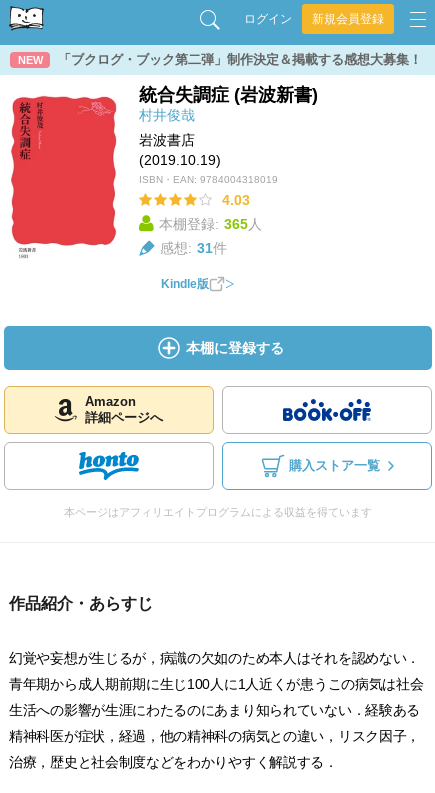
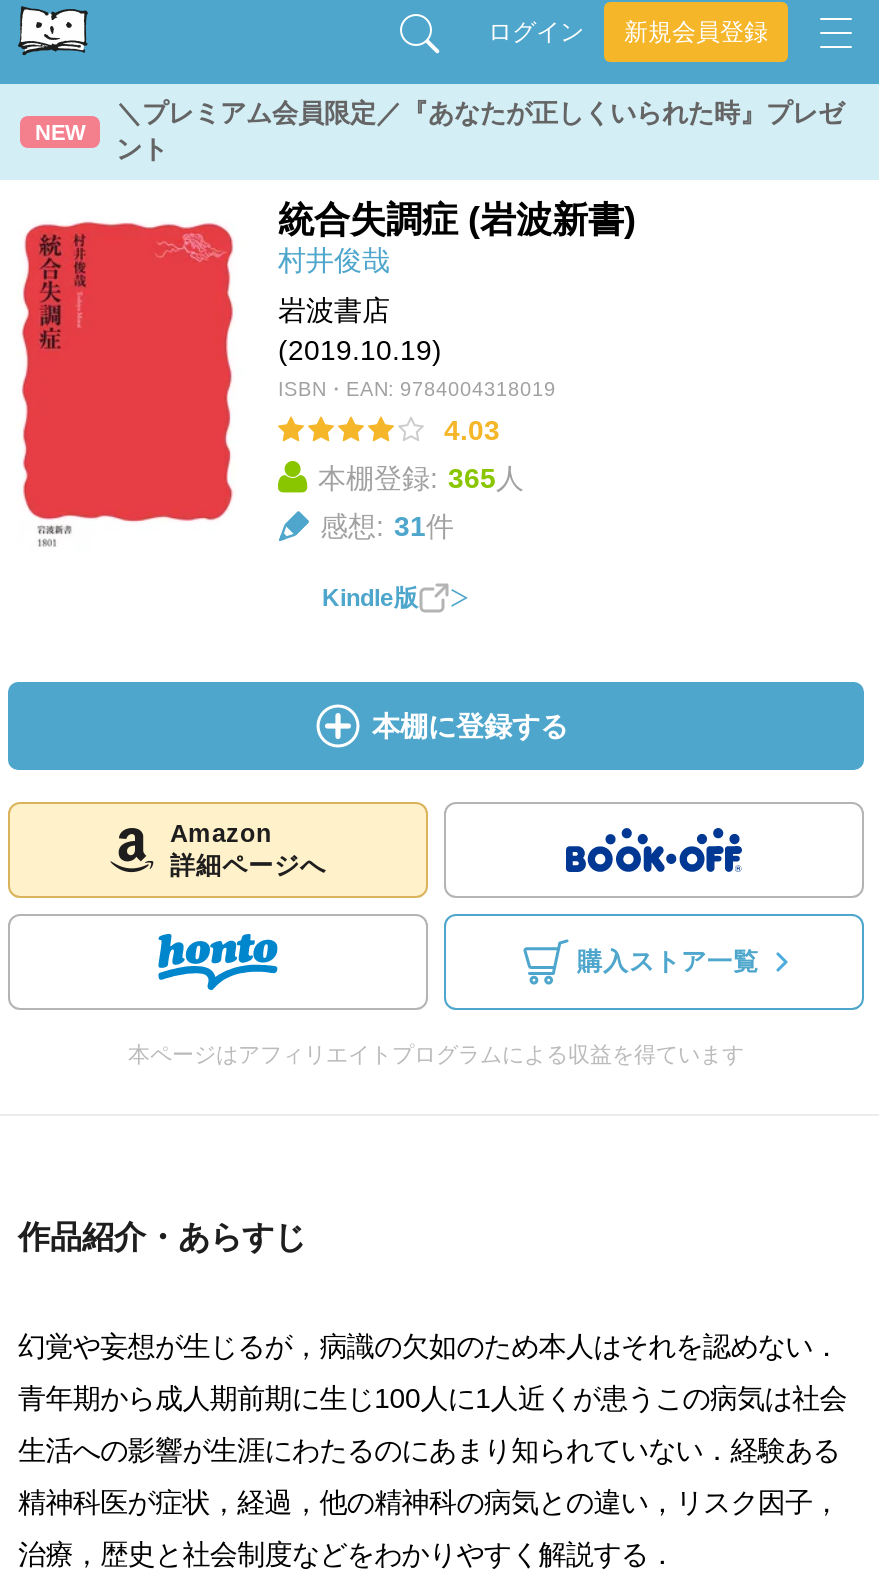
- 「ブクログ・ブック第二弾」制作決定＆掲載する感想大募集！
+ ＼プレミアム会員限定／『あなたが正しくいられた時』プレゼ
+ ント
